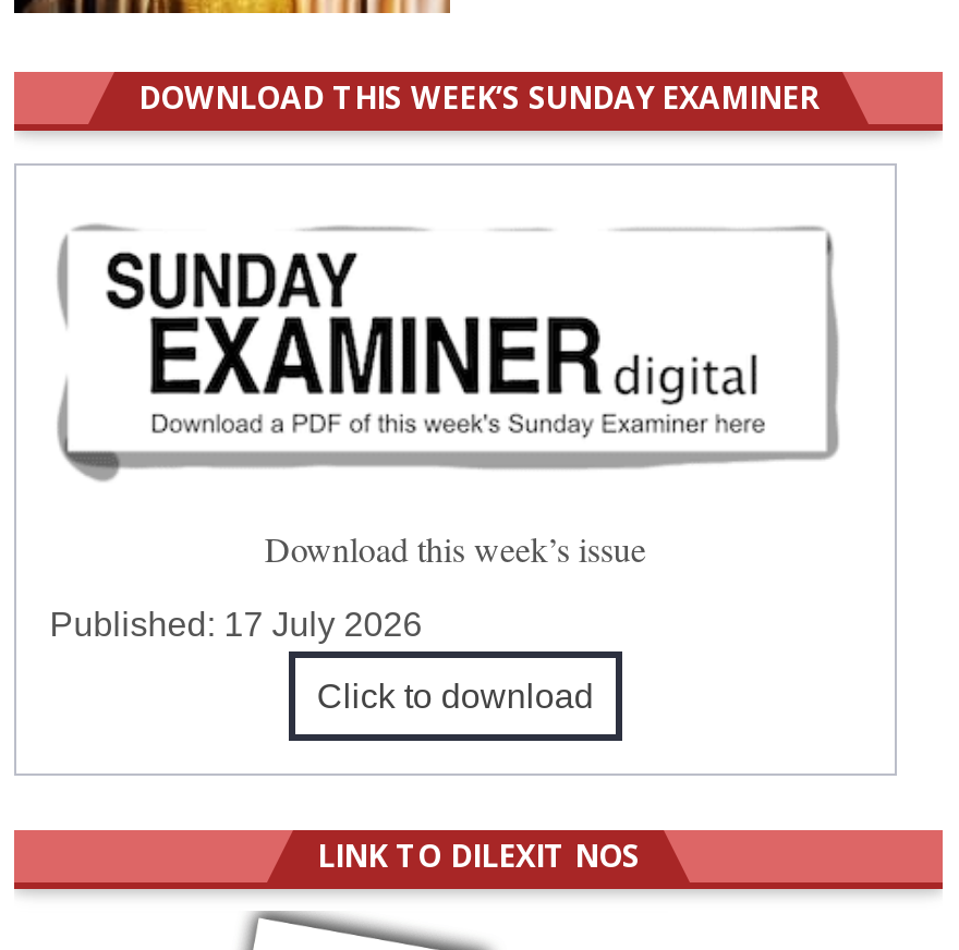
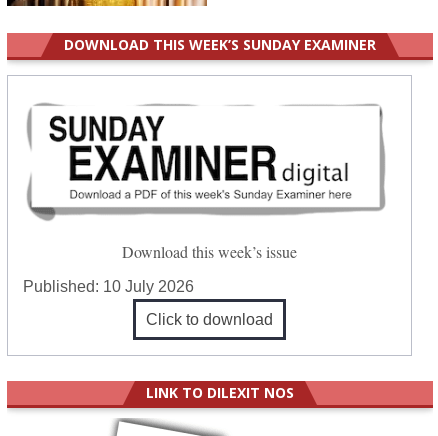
- Published: 17 July 2026
+ Published: 10 July 2026
